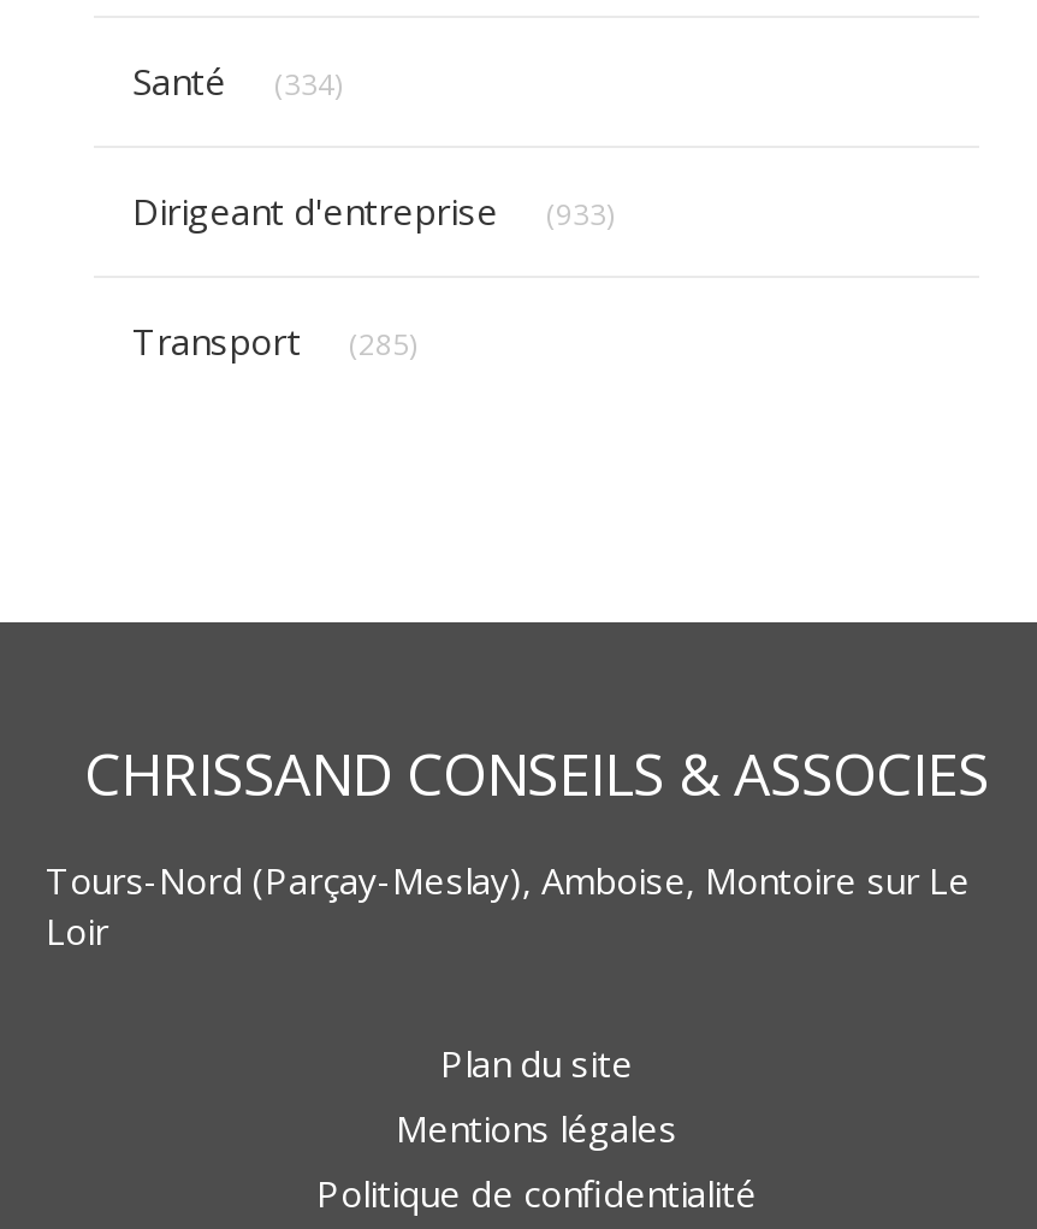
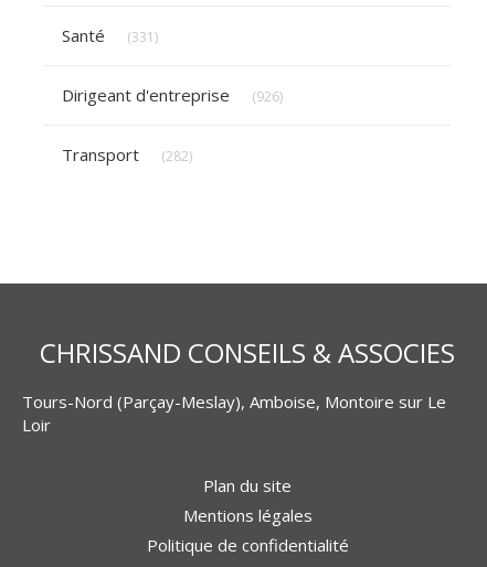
- Santé (334)
+ Santé (331)

- Dirigeant d'entreprise (933)
+ Dirigeant d'entreprise (926)

- Transport (285)
+ Transport (282)
